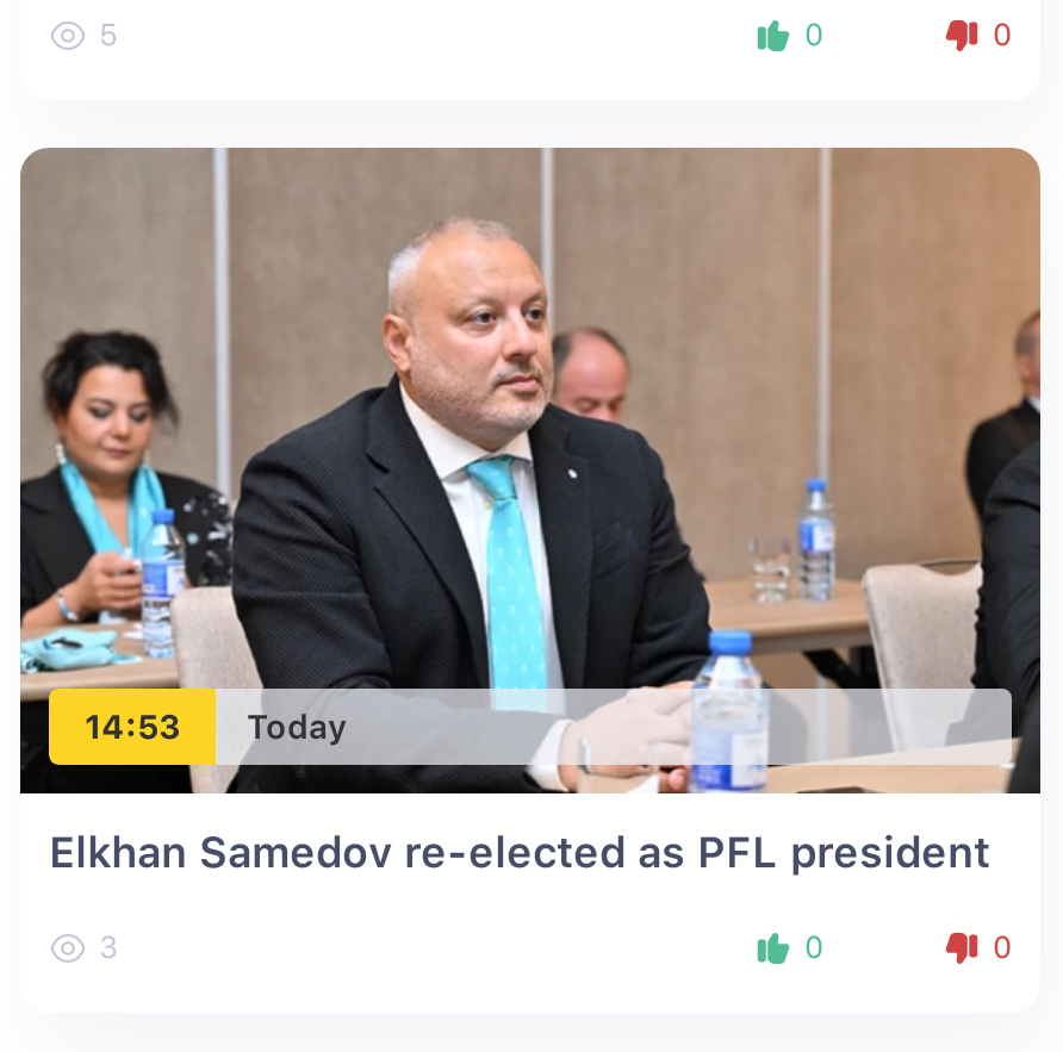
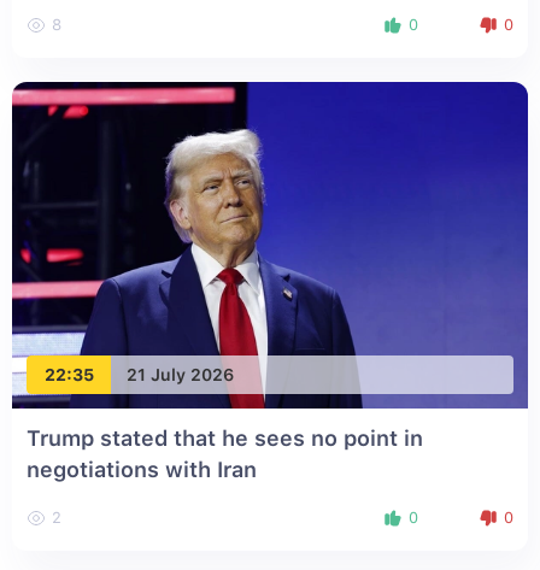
- 5
+ 8

- [image]
- 14:53
- Today
+ [image]
+ 22:35
+ 21 July 2026

- Elkhan Samedov re-elected as PFL president
+ Trump stated that he sees no point in
+ negotiations with Iran

- 3
+ 2
